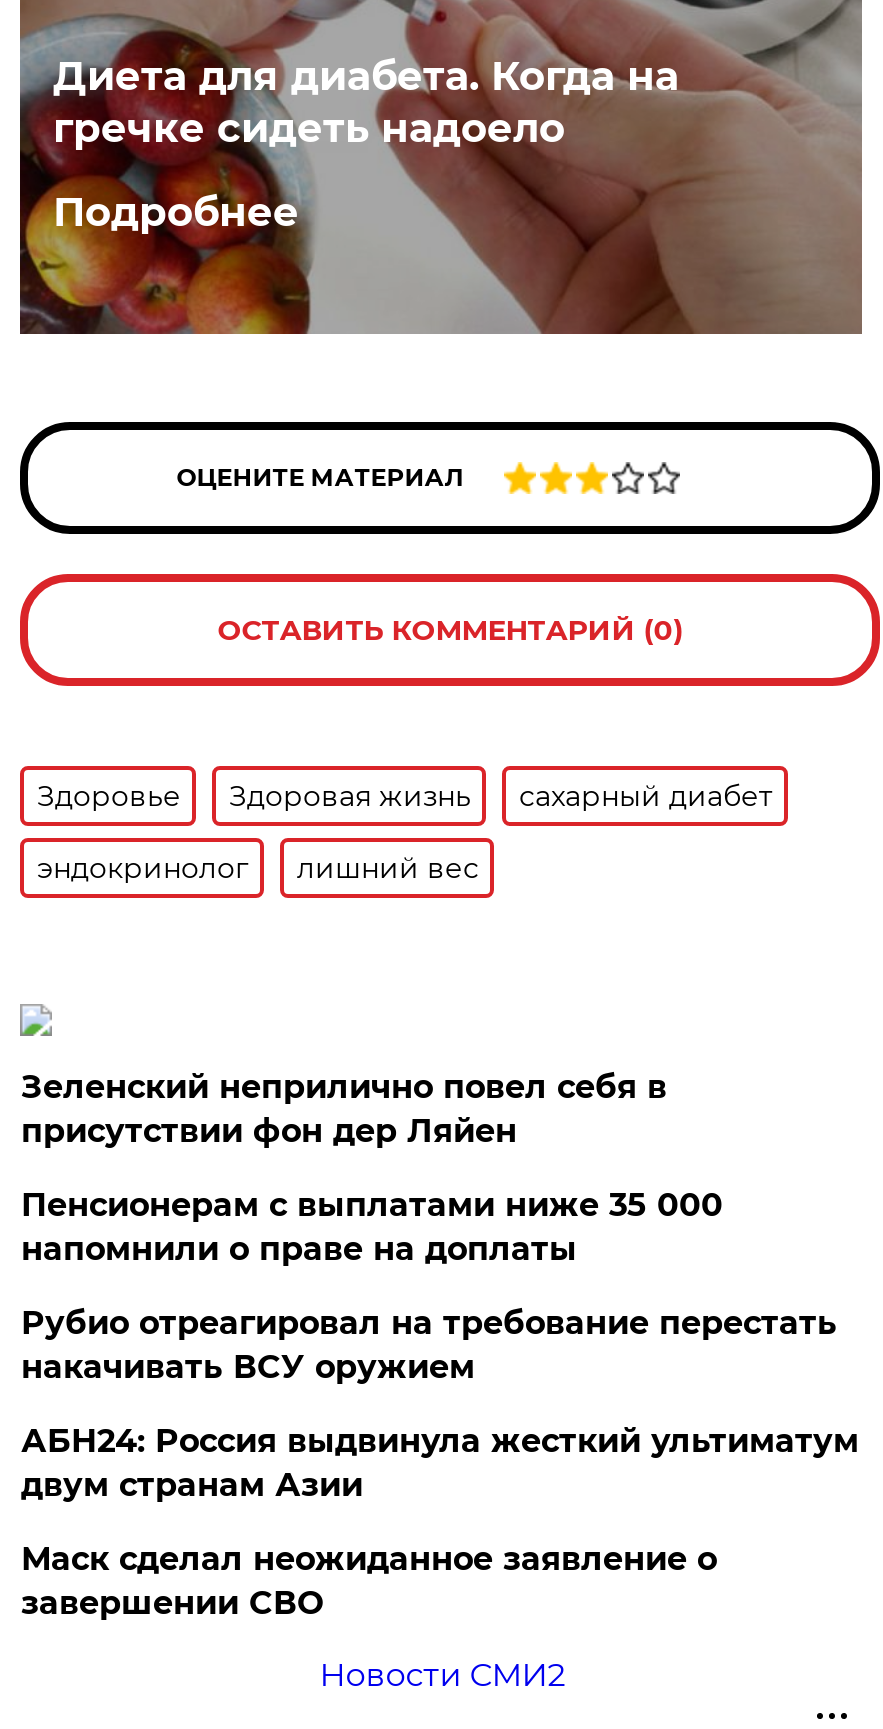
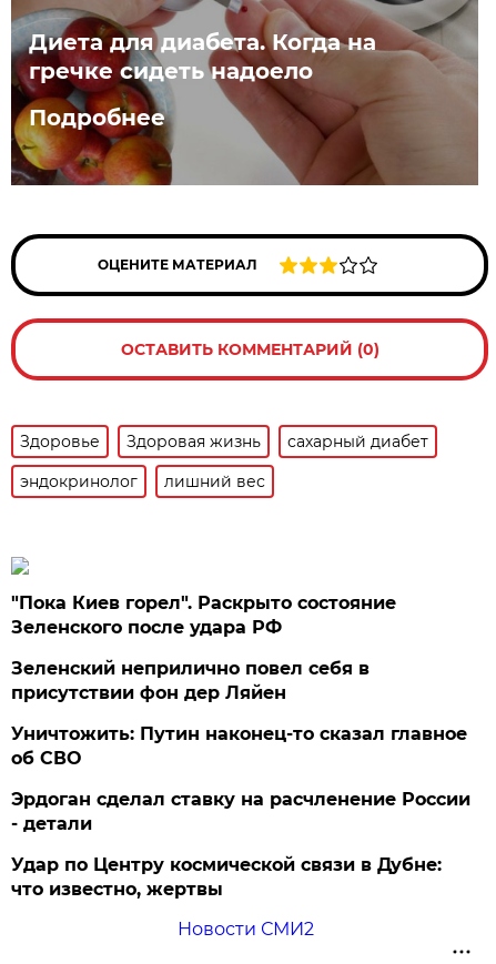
+ "Пока Киев горел". Раскрыто состояние
+ Зеленского после удара РФ

moved down: Зеленский неприлично повел cебя в | присутствии фон дер Ляйен

- Пенсионерам с выплатами ниже 35 000
- напомнили о праве на доплаты
- Рубио отреагировал на требование перестать
- накачивать ВСУ оружием
- АБН24: Россия выдвинула жесткий ультиматум
- двум странам Азии
- Маск сделал неожиданное заявление о
- завершении СВО
+ Уничтожить: Путин наконец-то сказал главное
+ об СВО
+ Эрдоган сделал ставку на расчленение России
+ - детали
+ Удар по Центру космической связи в Дубне:
+ что известно, жертвы
